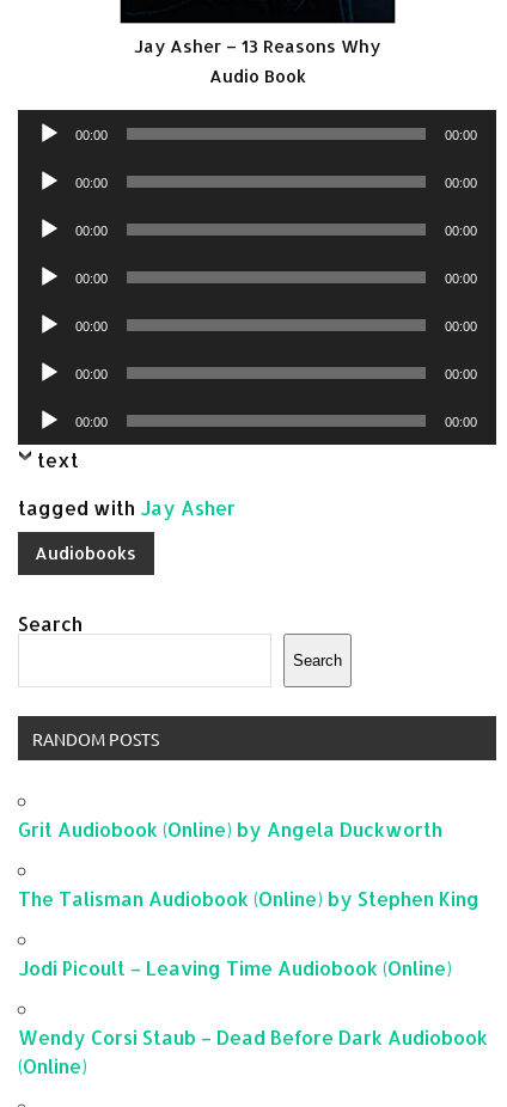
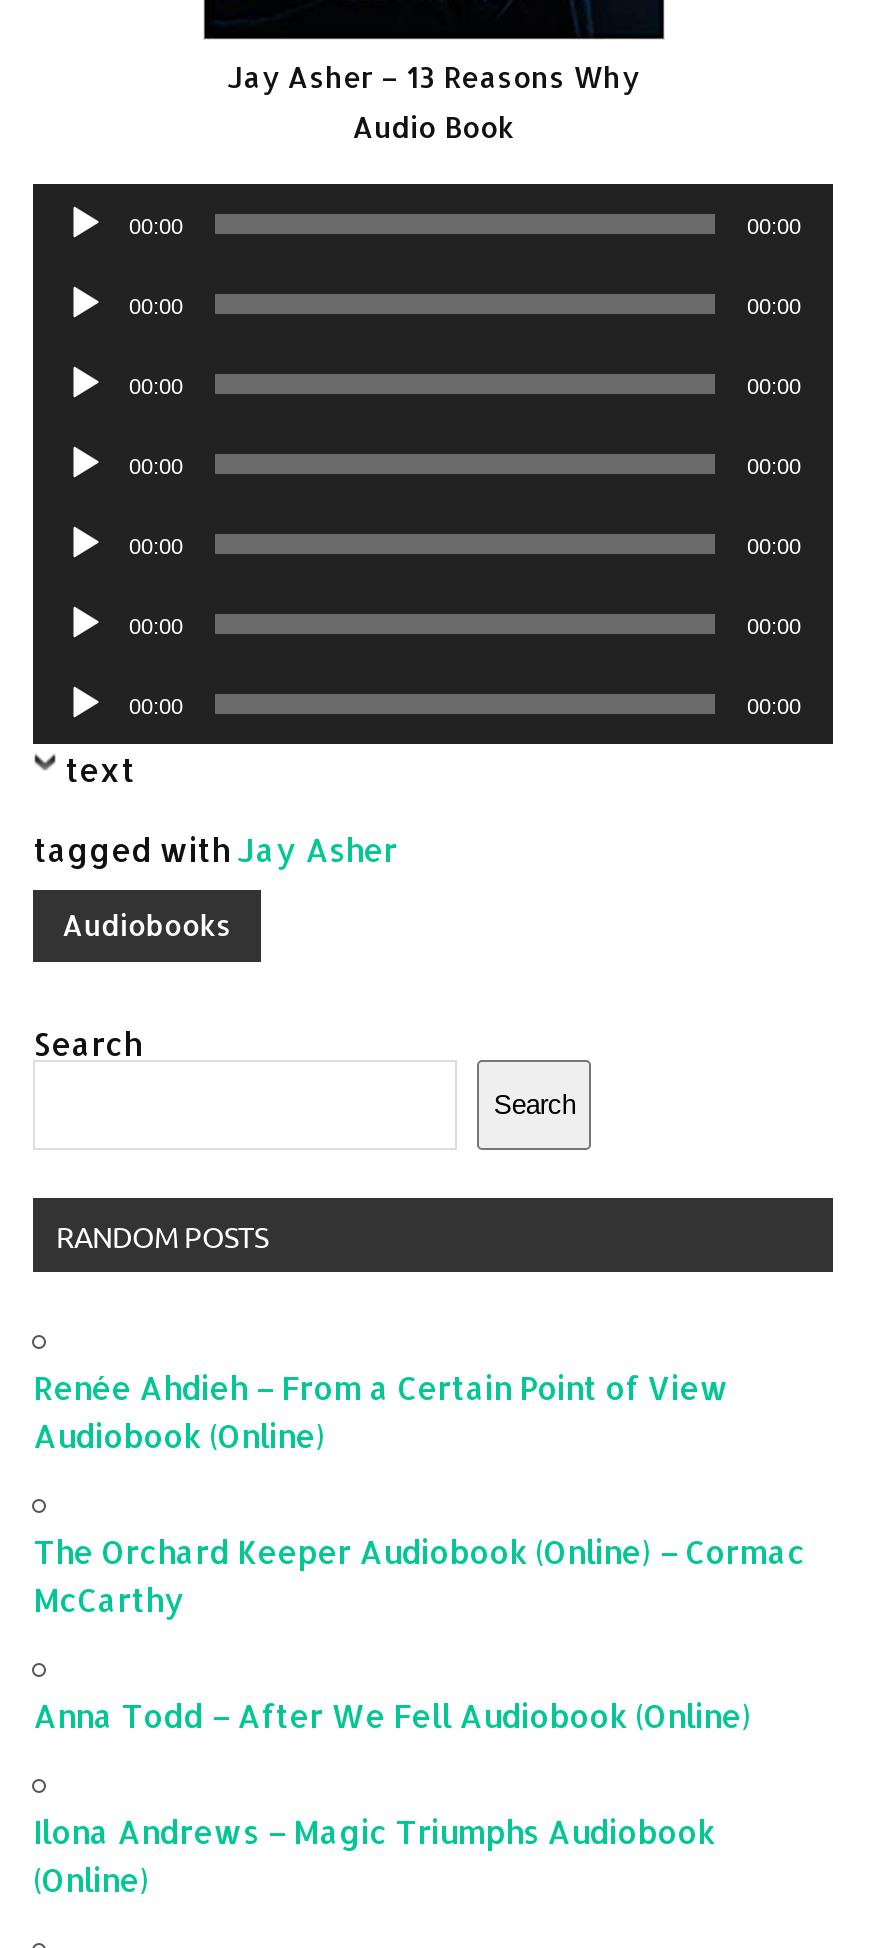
- Grit Audiobook (Online) by Angela Duckworth
+ Renée Ahdieh – From a Certain Point of View
+ Audiobook (Online)

- The Talisman Audiobook (Online) by Stephen King
+ The Orchard Keeper Audiobook (Online) – Cormac
+ McCarthy

- Jodi Picoult – Leaving Time Audiobook (Online)
+ Anna Todd – After We Fell Audiobook (Online)

- Wendy Corsi Staub – Dead Before Dark Audiobook
+ Ilona Andrews – Magic Triumphs Audiobook
